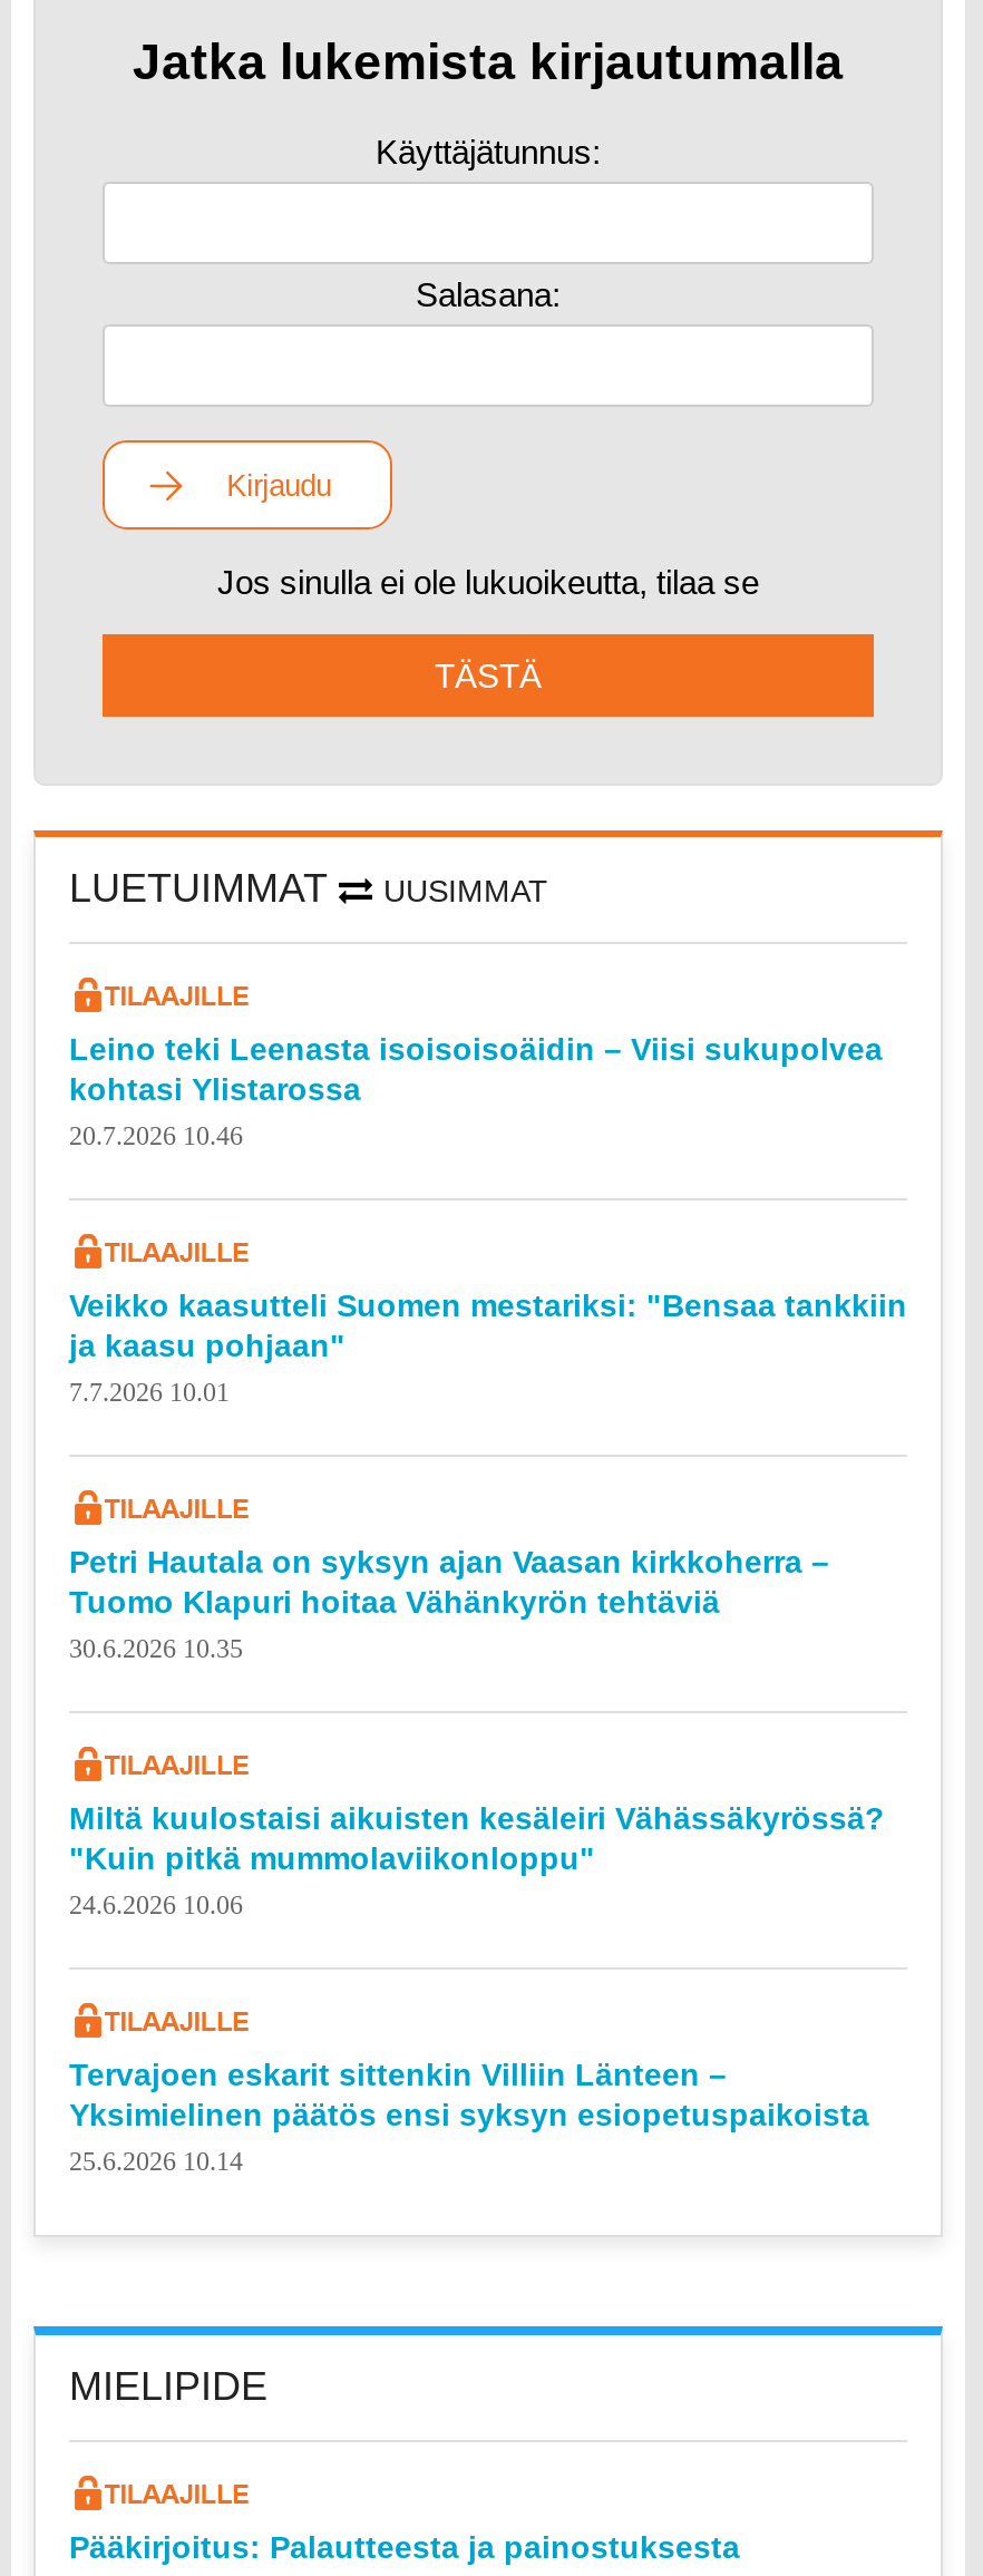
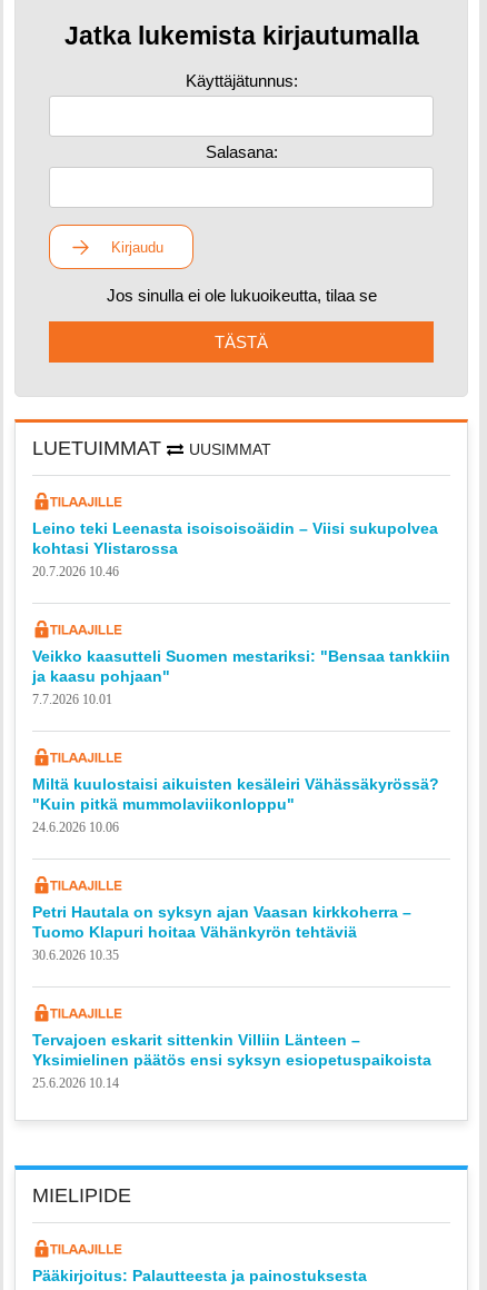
moved down: Petri Hautala on syksyn ajan Vaasan kirkkoherra – | Tuomo Klapuri hoitaa Vähänkyrön tehtäviä | 30.6.2026 10.35

moved up: Miltä kuulostaisi aikuisten kesäleiri Vähässäkyrössä? | "Kuin pitkä mummolaviikonloppu" | 24.6.2026 10.06
